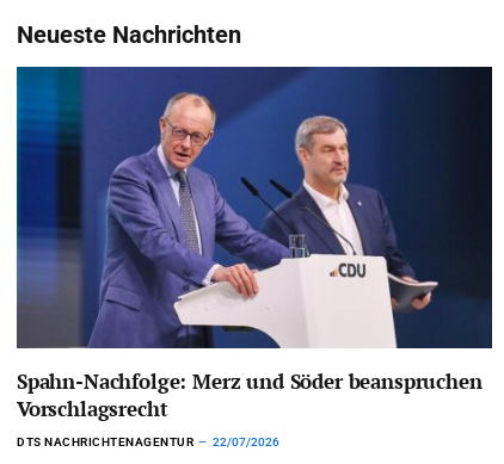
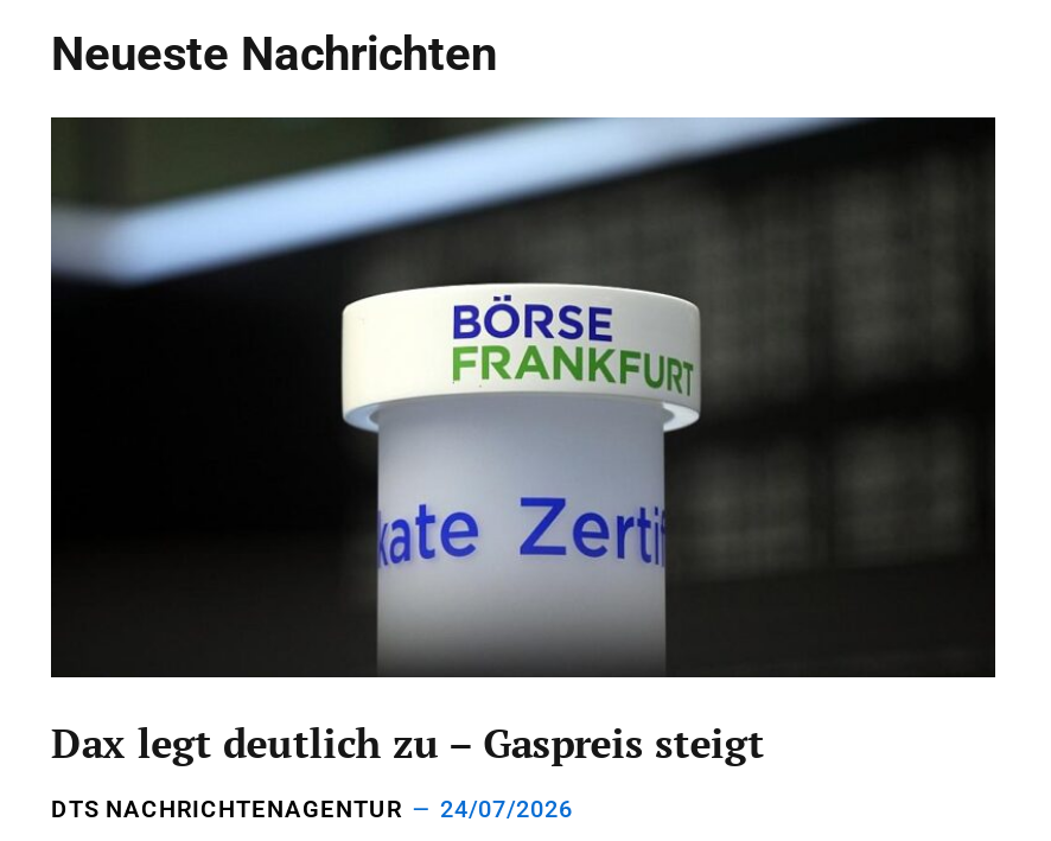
- [image]
- Spahn-Nachfolge: Merz und Söder beanspruchen
- Vorschlagsrecht
+ [image]
+ Dax legt deutlich zu – Gaspreis steigt

- DTS NACHRICHTENAGENTUR 22/07/2026
+ DTS NACHRICHTENAGENTUR 24/07/2026
